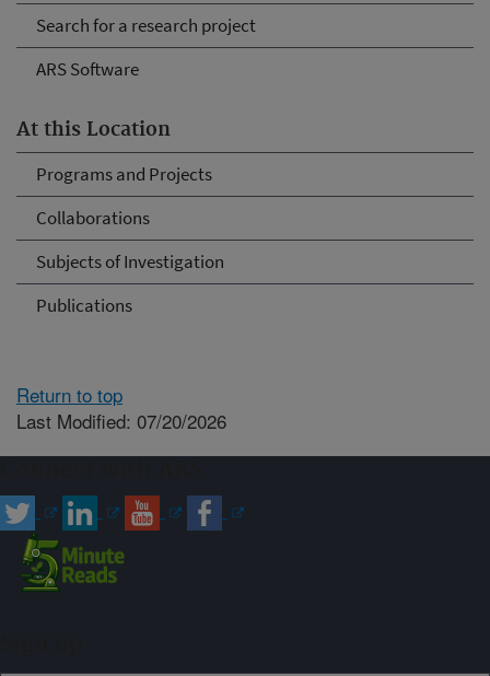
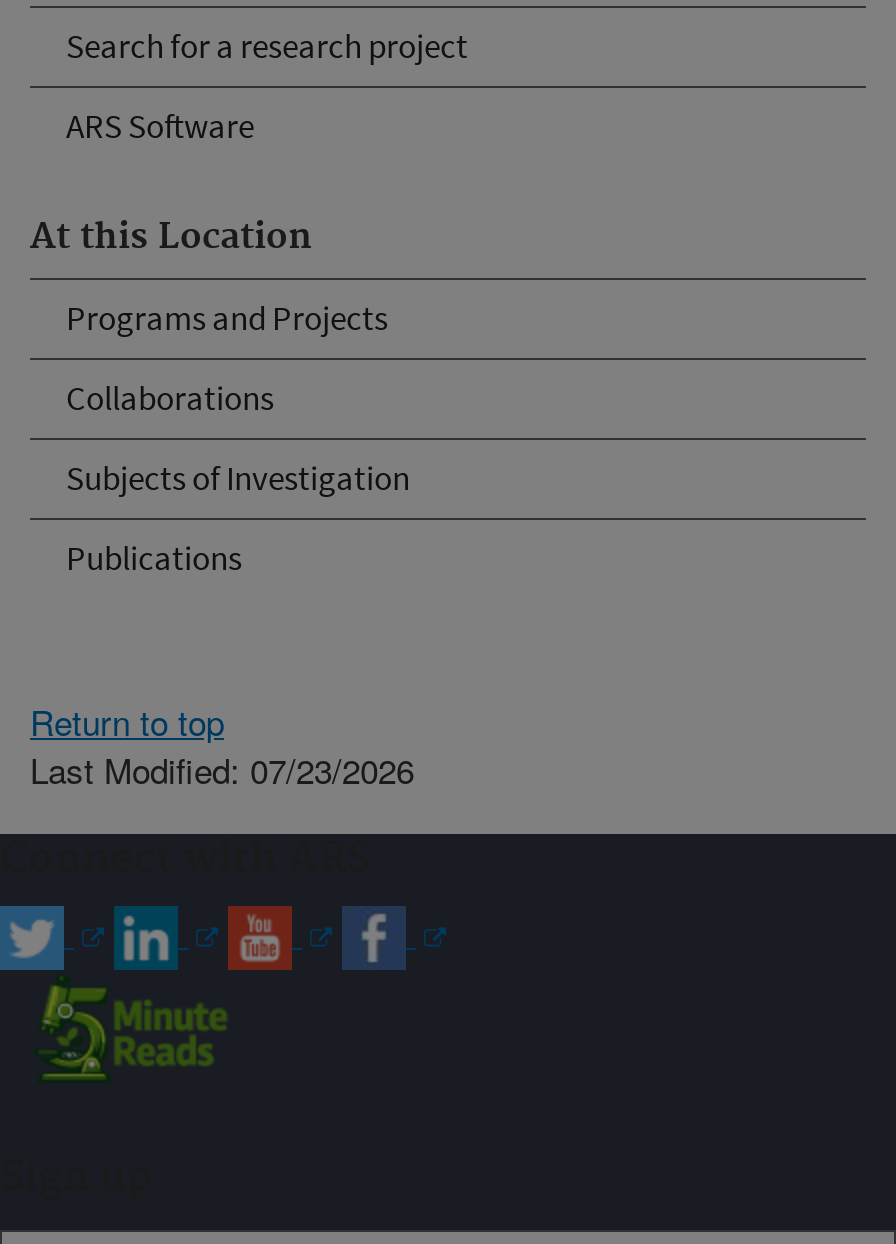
- Last Modified: 07/20/2026
+ Last Modified: 07/23/2026
